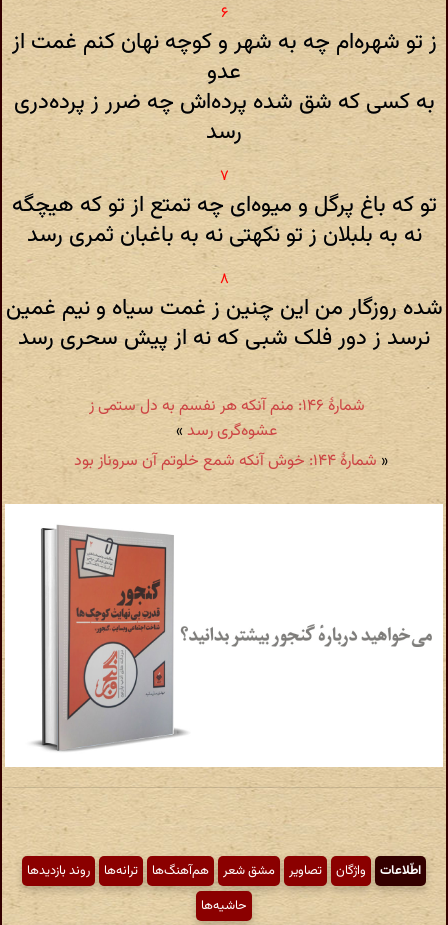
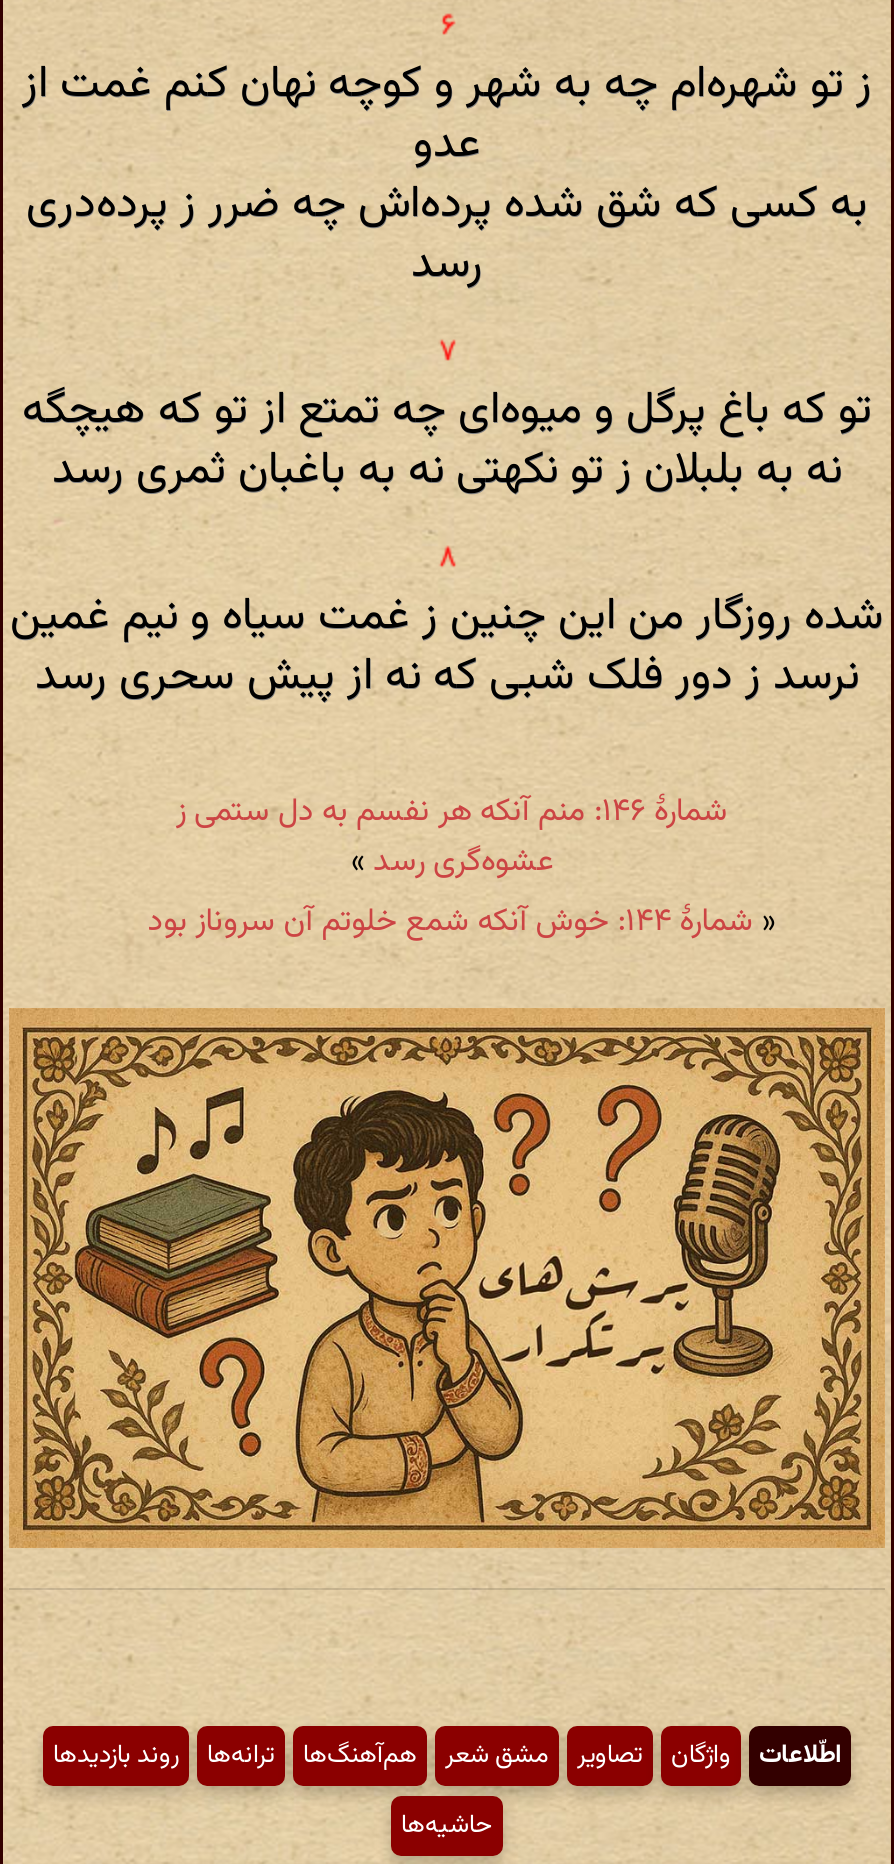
- [image]
+ [image]
